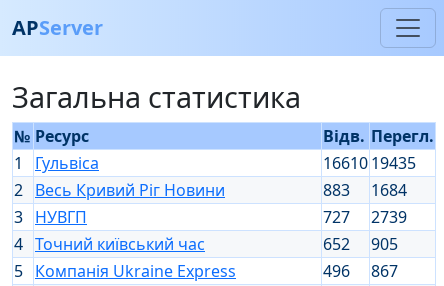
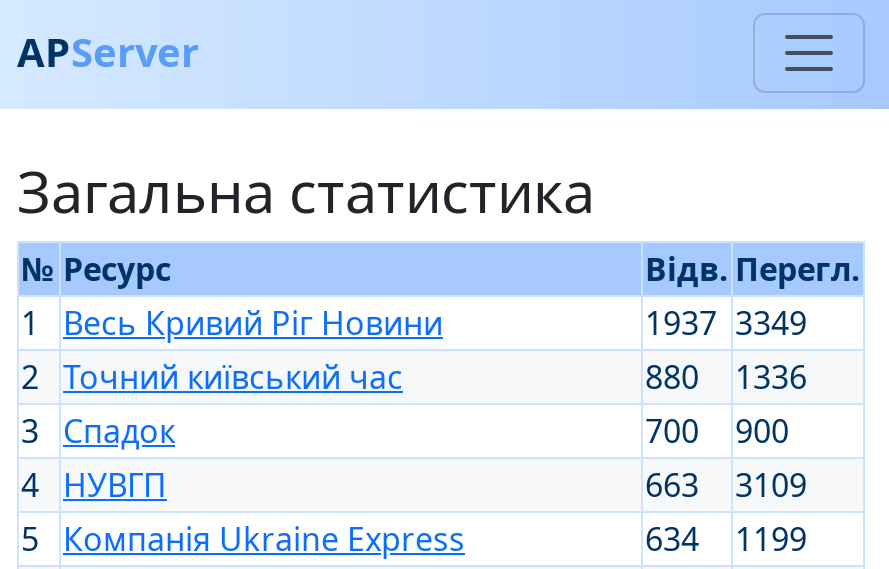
- 1 Гульвіса
- 16610 19435
- 2 Весь Кривий Ріг Новини
- 883
- 1684
- 3 НУВГП
- 727
- 2739
- 4 Точний київський час
- 652
- 905
+ 1 Весь Кривий Ріг Новини
+ 1937 3349
+ 2 Точний київський час
+ 880
+ 1336
+ 3 Спадок
+ 700
+ 900
+ 4 НУВГП
+ 663
+ 3109

- 496
+ 634

- 867
+ 1199
